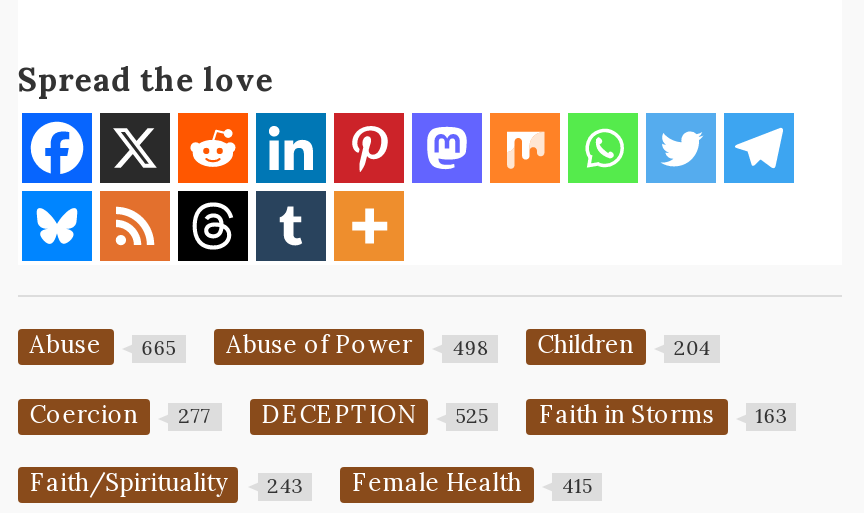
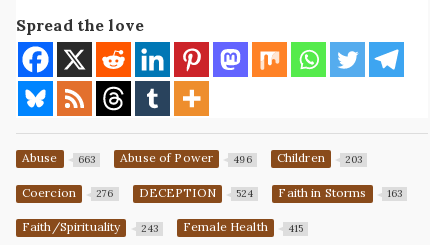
- 665
+ 663

- 498
+ 496

- 204
+ 203

- 277
+ 276

- 525
+ 524
